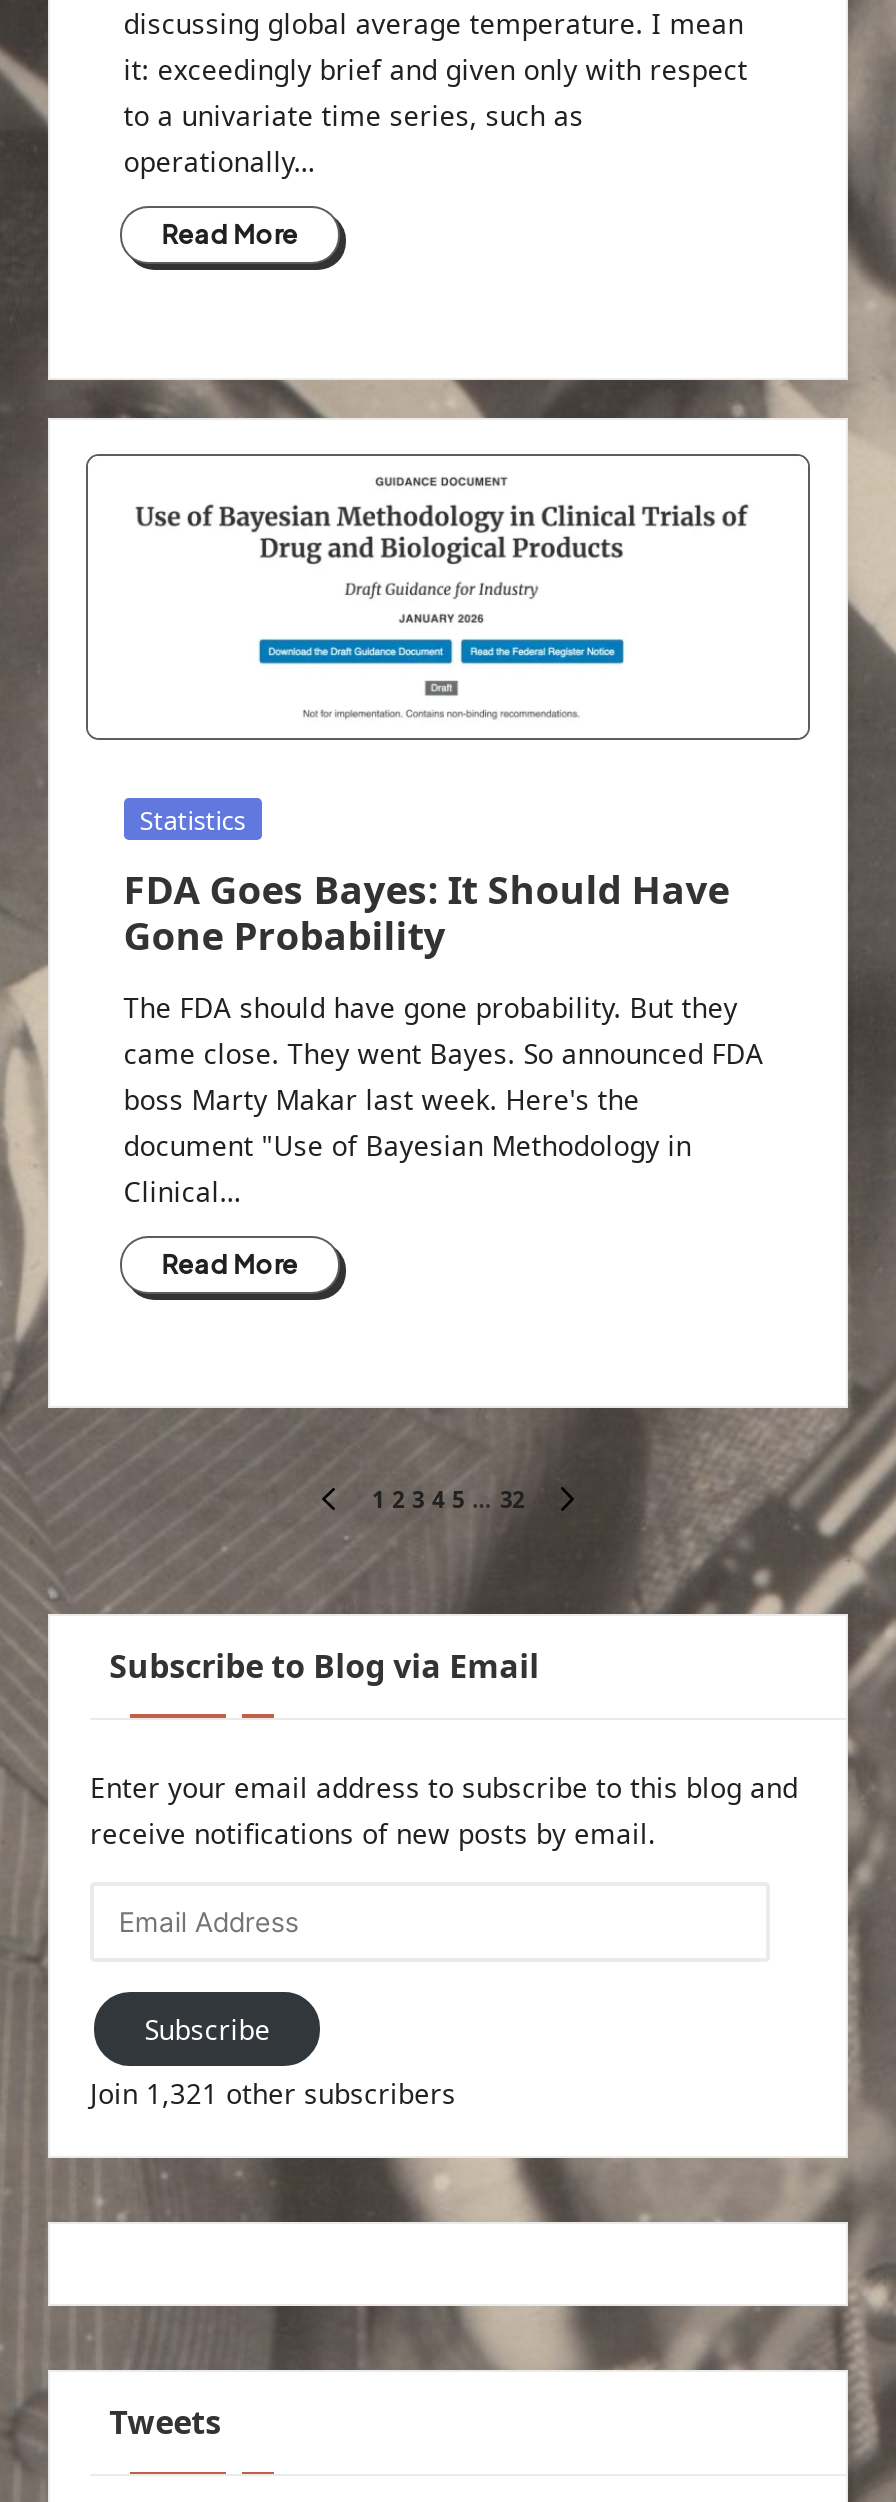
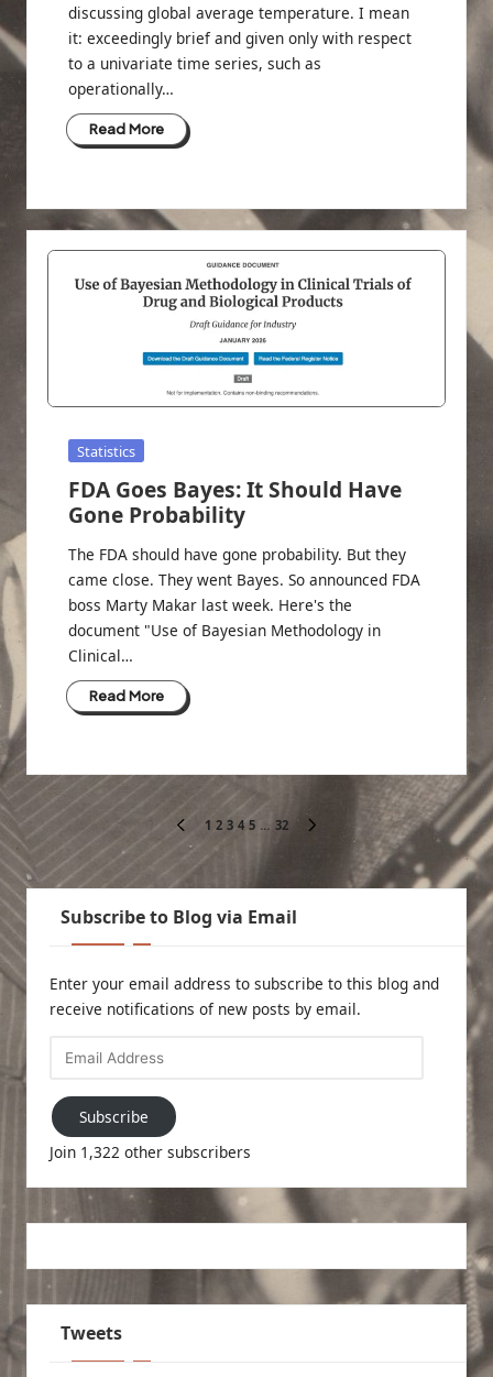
- Join 1,321 other subscribers
+ Join 1,322 other subscribers
